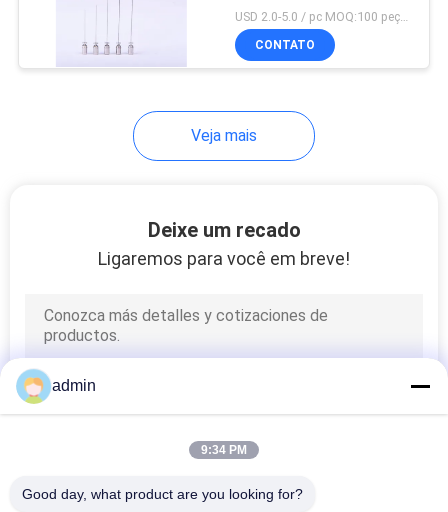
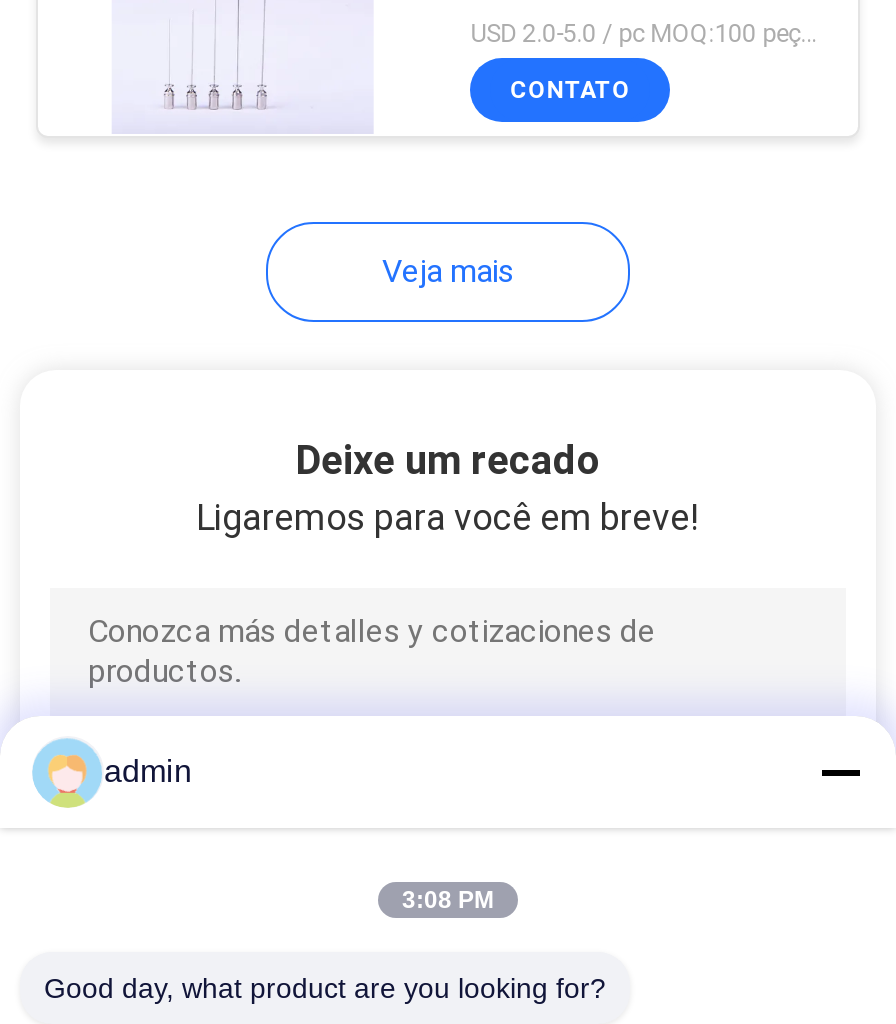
- 9:34 PM
+ 3:08 PM
